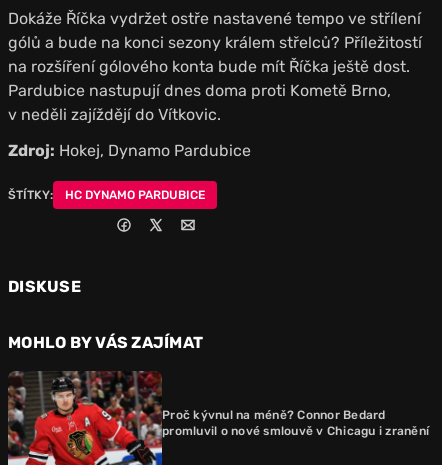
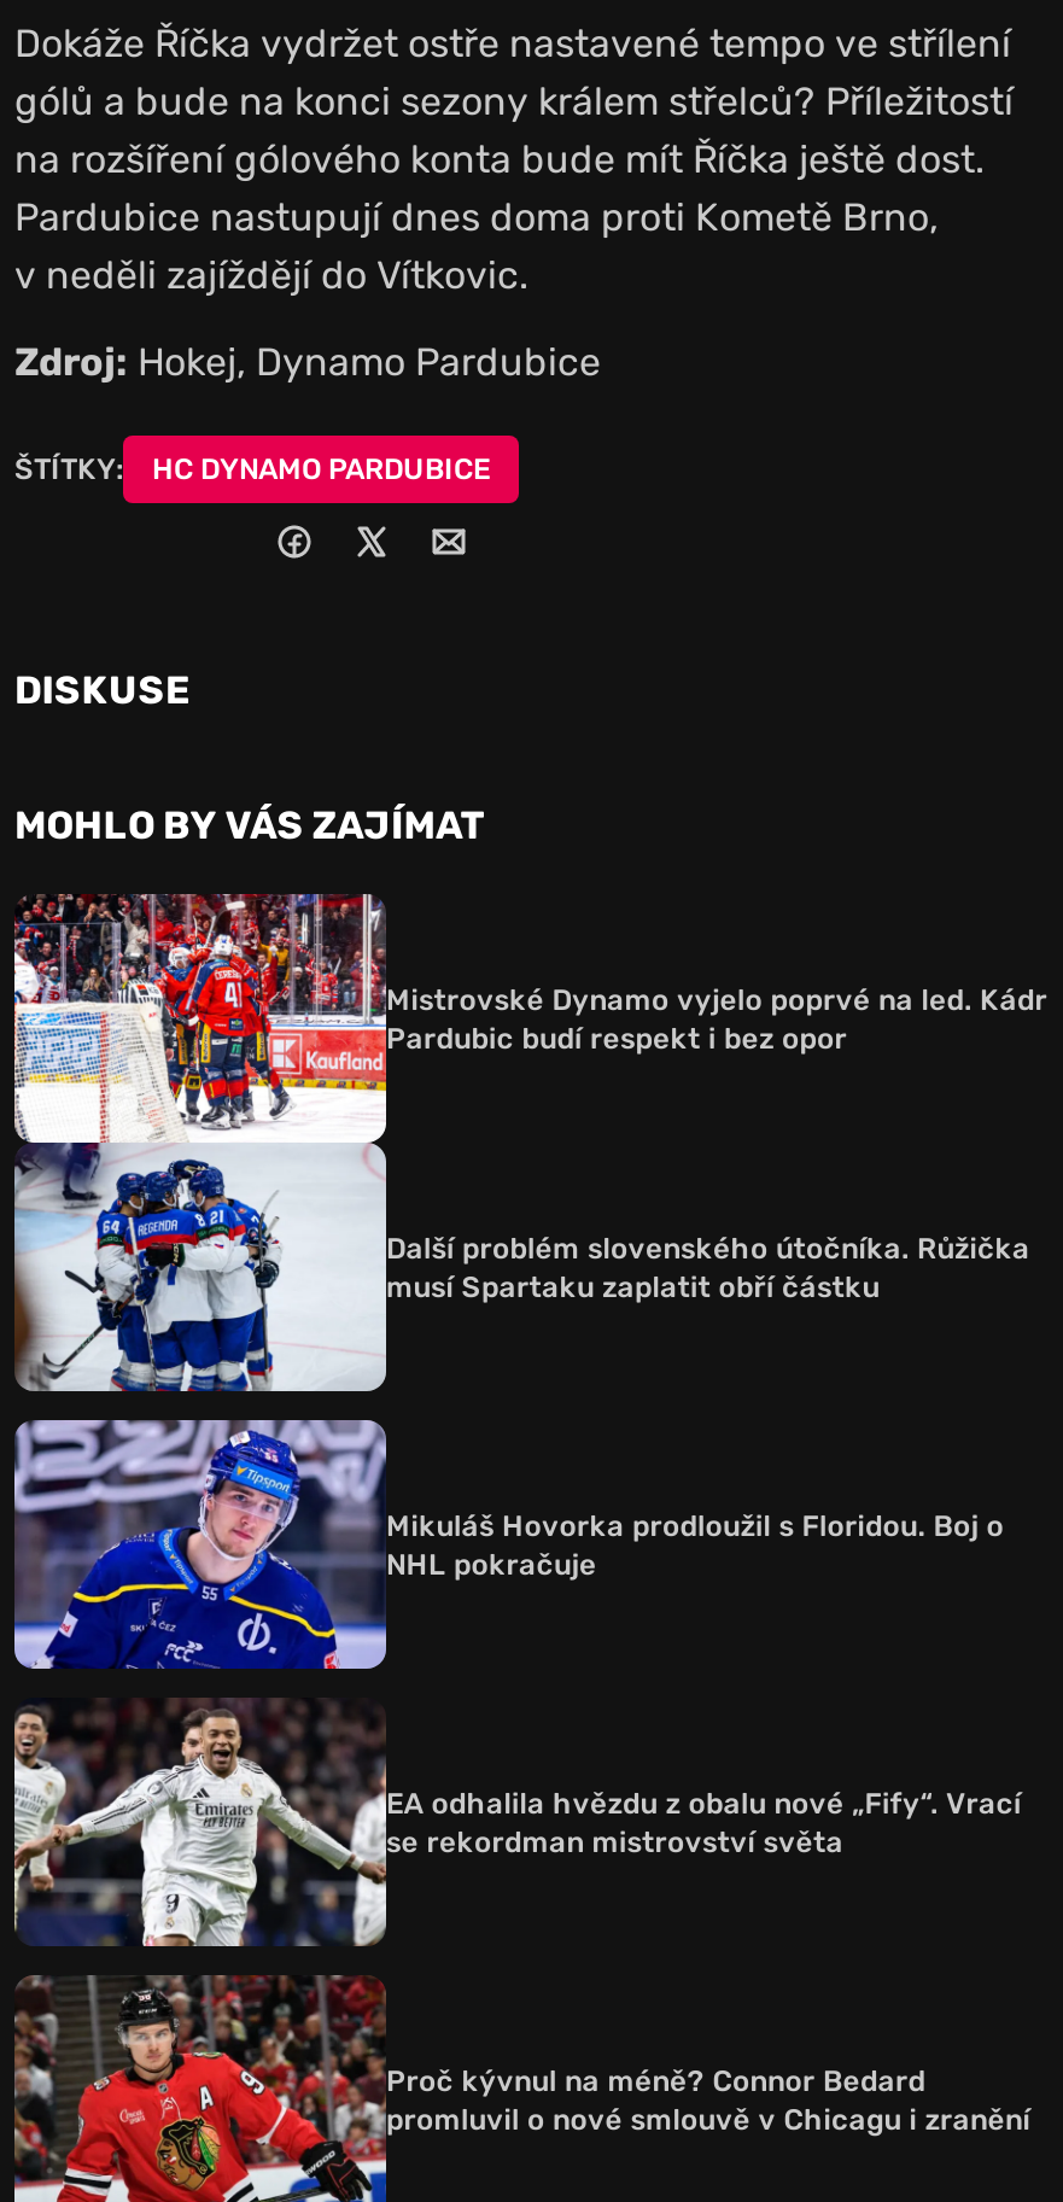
+ [image]
+ Mistrovské Dynamo vyjelo poprvé na led. Kádr
+ Pardubic budí respekt i bez opor

+ [image]
+ Mikuláš Hovorka prodloužil s Floridou. Boj o
+ NHL pokračuje

+ [image]
+ EA odhalila hvězdu z obalu nové „Fify“. Vrací
+ se rekordman mistrovství světa

+ Další problém slovenského útočníka. Růžička
+ musí Spartaku zaplatit obří částku
